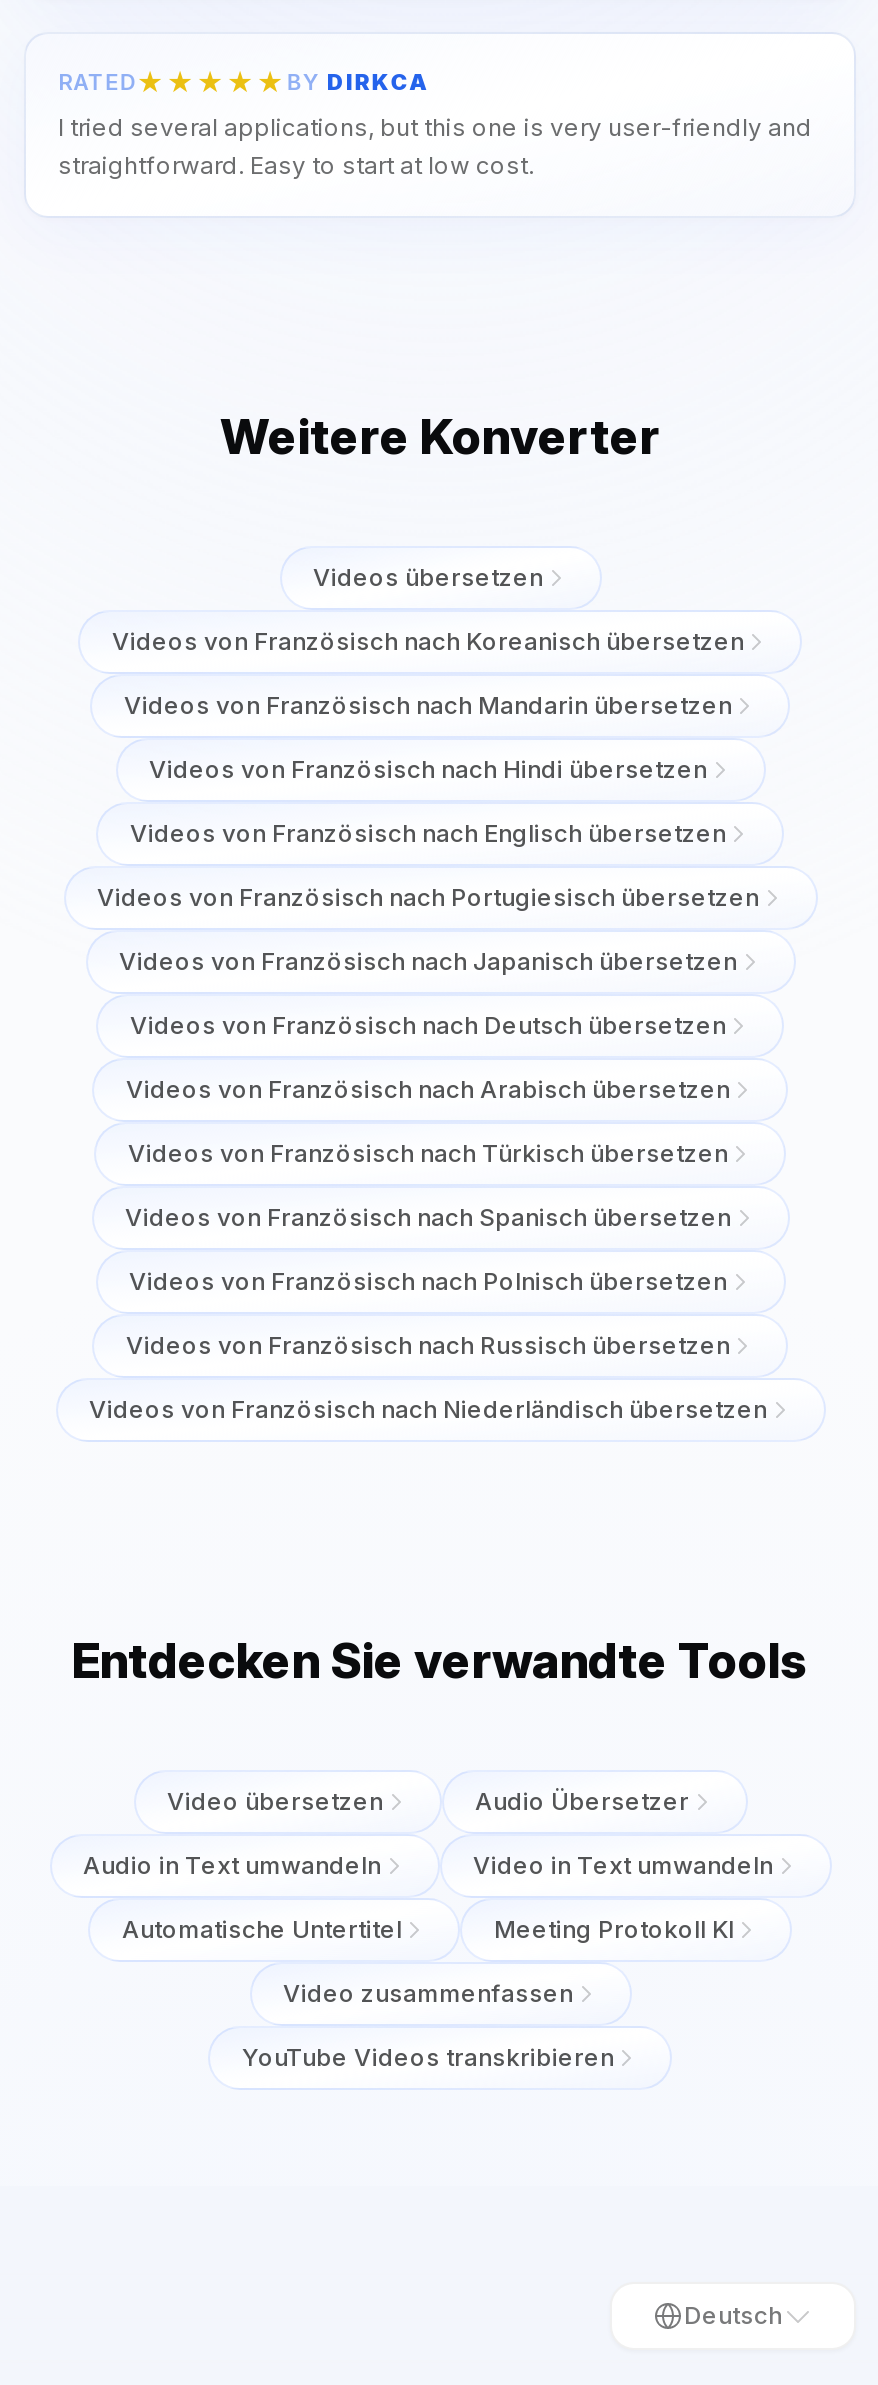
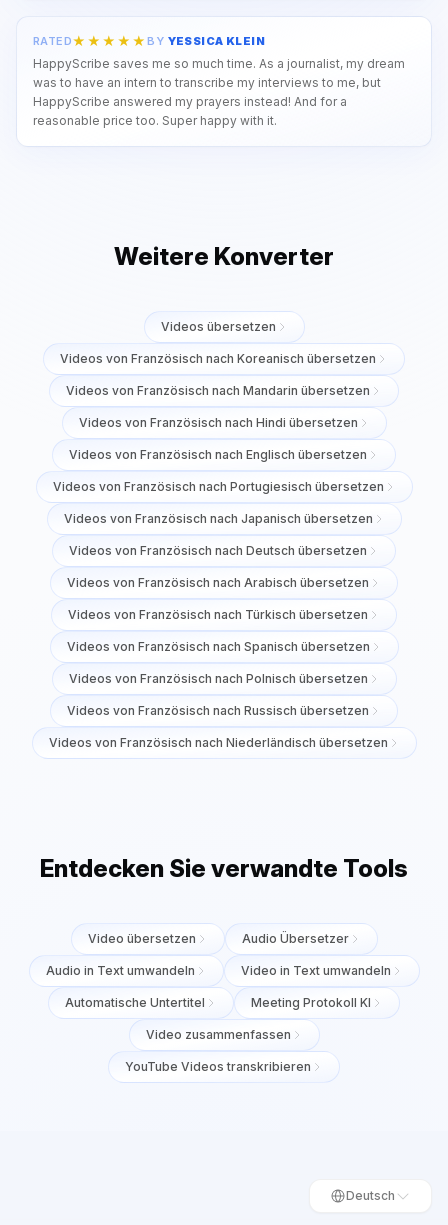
- BY DIRKCA
+ BY YESSICA KLEIN

- I tried several applications, but this one is very user-friendly and
- straightforward. Easy to start at low cost.
+ HappyScribe saves me so much time. As a journalist, my dream
+ was to have an intern to transcribe my interviews to me, but
+ HappyScribe answered my prayers instead! And for a
+ reasonable price too. Super happy with it.
